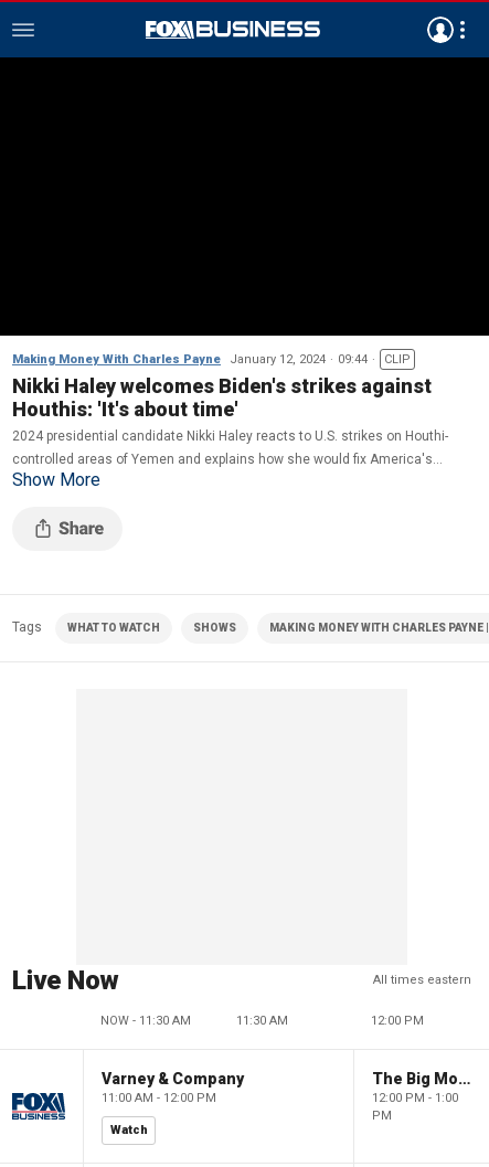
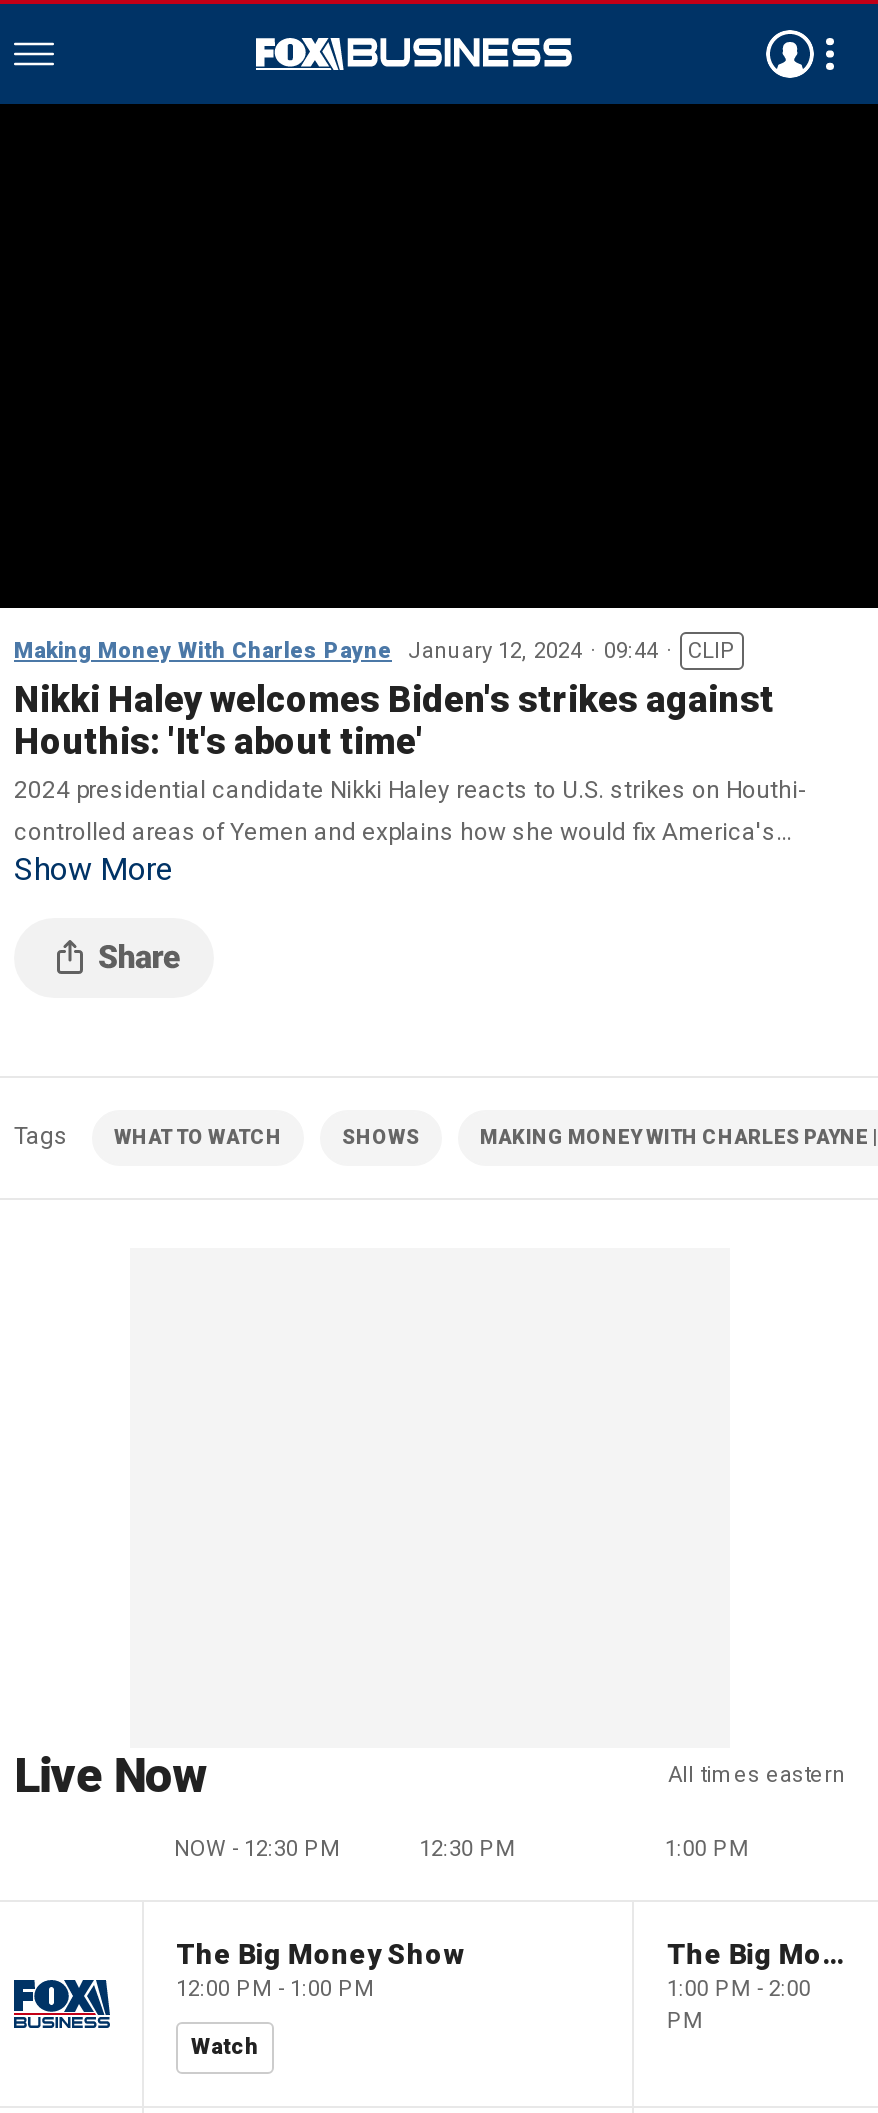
- NOW - 11:30 AM
- 11:30 AM
- 12:00 PM
+ NOW - 12:30 PM
+ 12:30 PM
+ 1:00 PM

- Varney & Company
- 11:00 AM - 12:00 PM
+ The Big Money Show
+ 12:00 PM - 1:00 PM

- 12:00 PM - 1:00
+ 1:00 PM - 2:00
